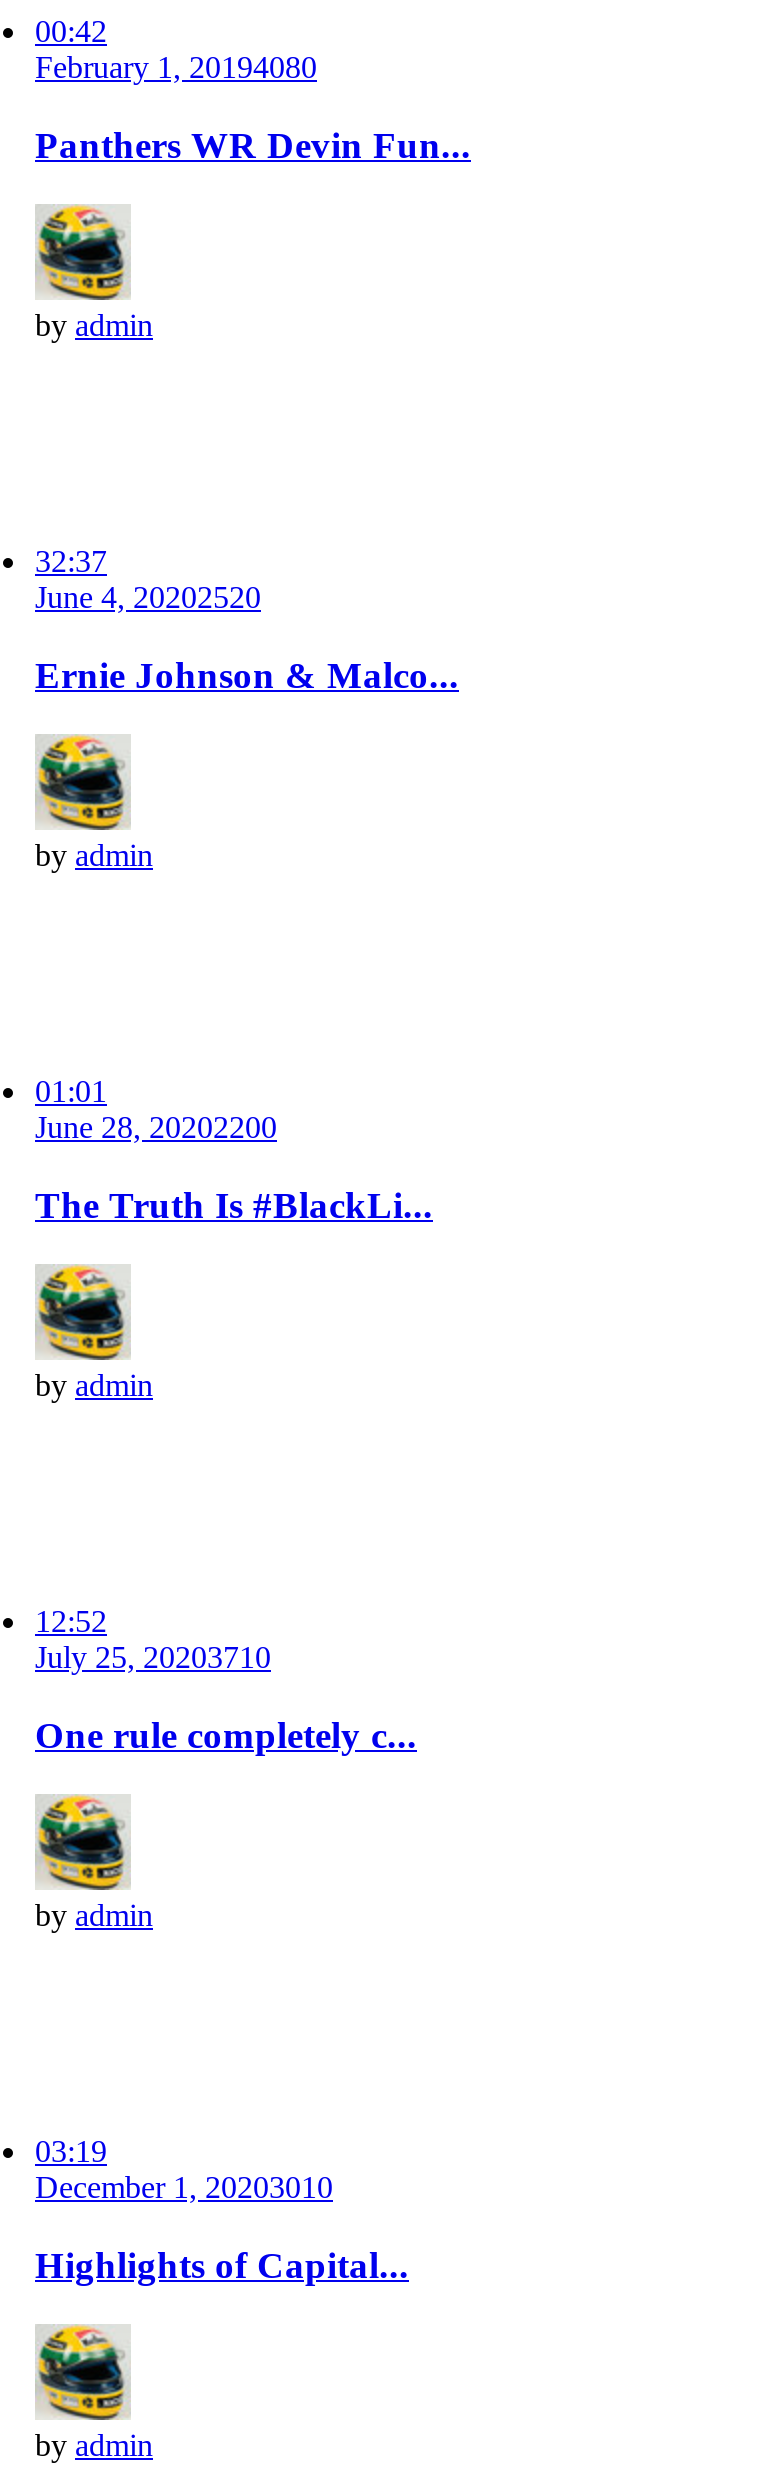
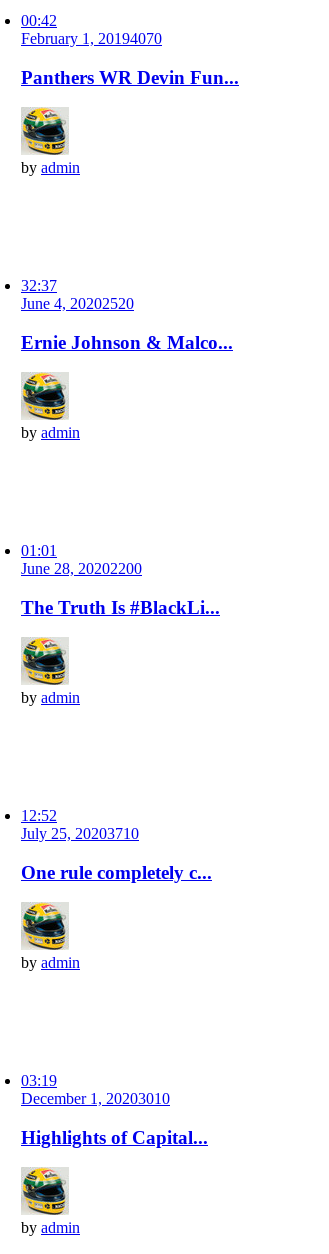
- February 1, 20194080
+ February 1, 20194070
